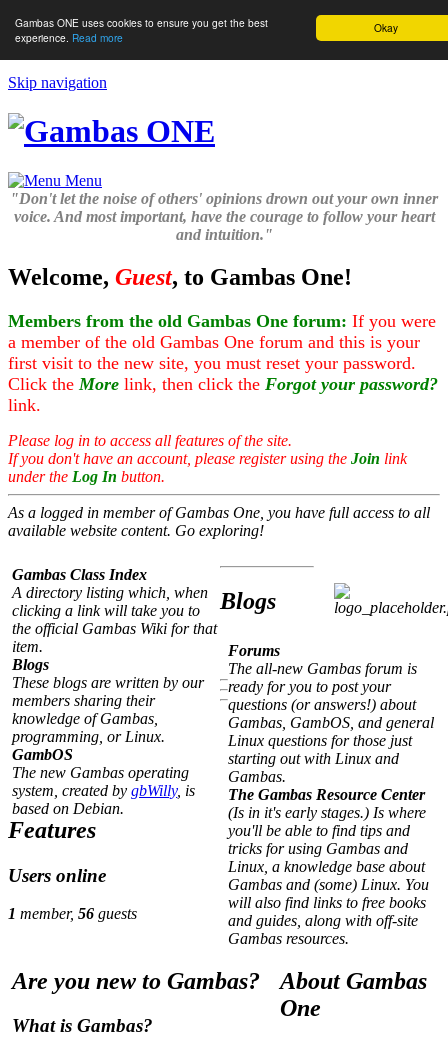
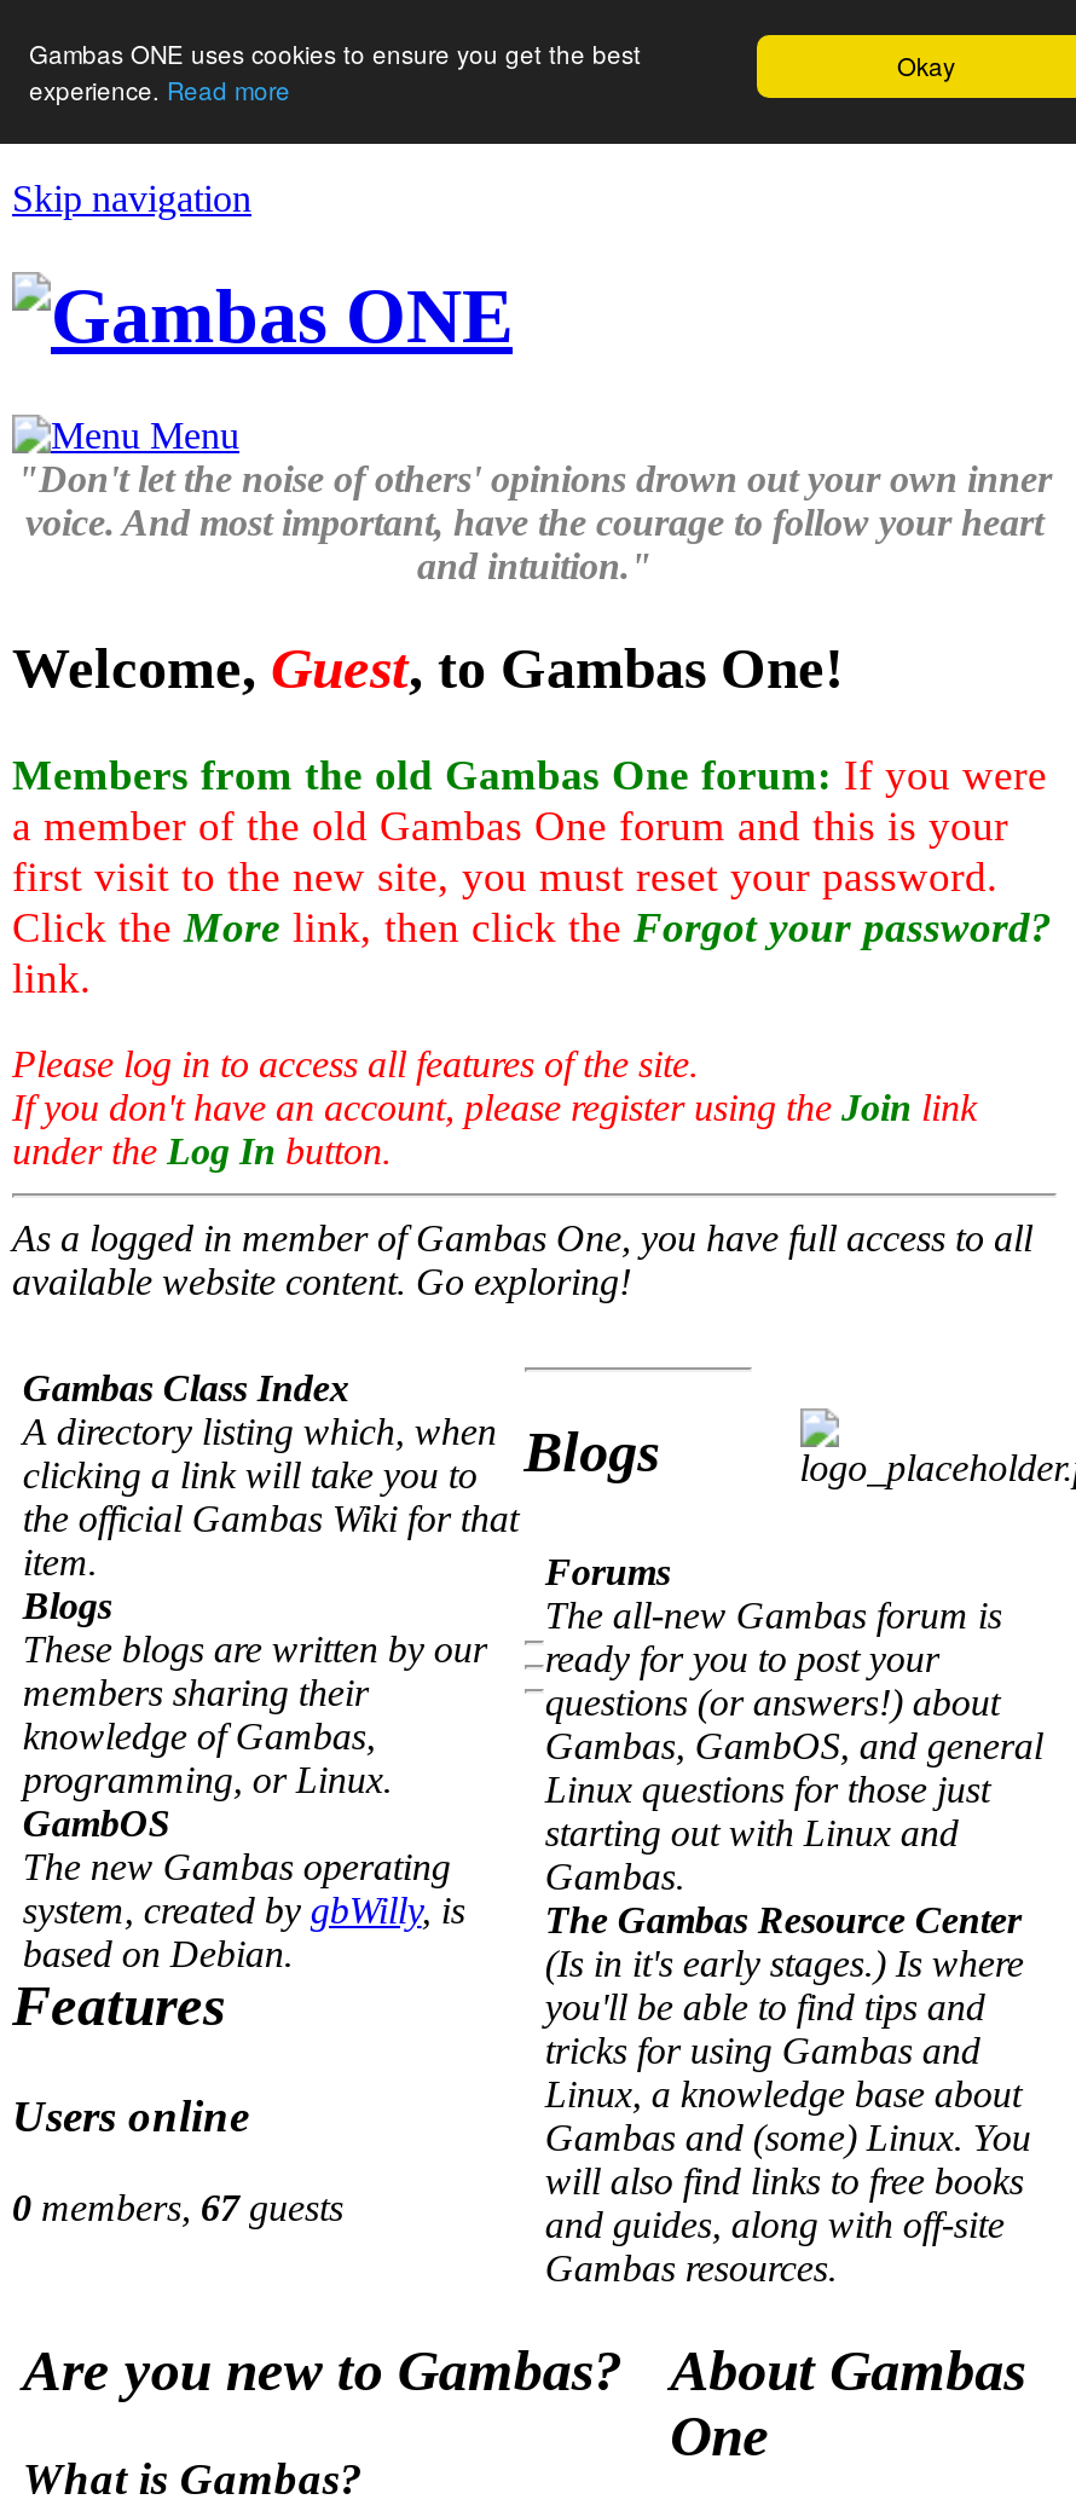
- 1 member, 56 guests
+ 0 members, 67 guests
